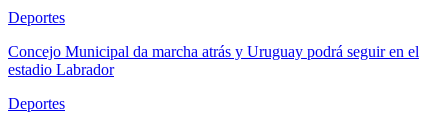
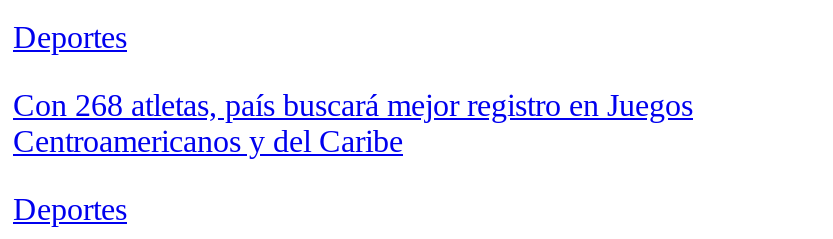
- Concejo Municipal da marcha atrás y Uruguay podrá seguir en el
- estadio Labrador
+ Con 268 atletas, país buscará mejor registro en Juegos
+ Centroamericanos y del Caribe
